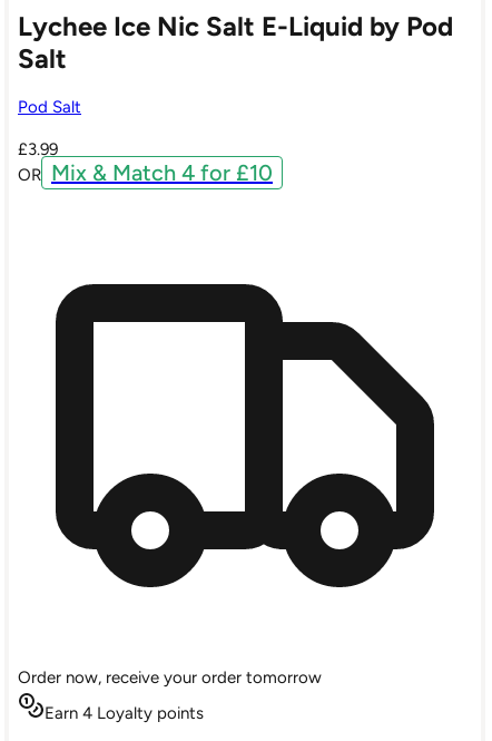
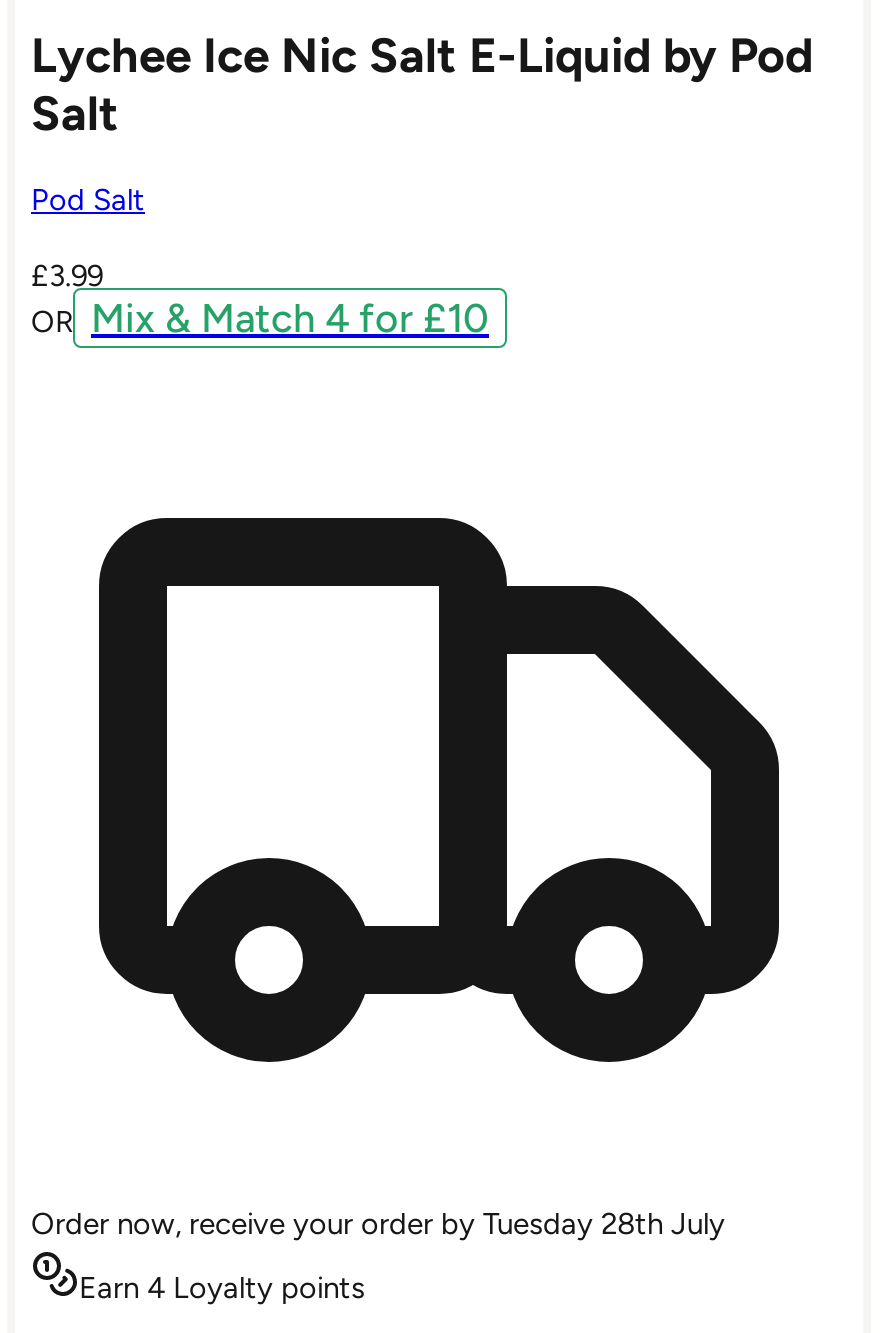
- Order now, receive your order tomorrow
+ Order now, receive your order by Tuesday 28th July
